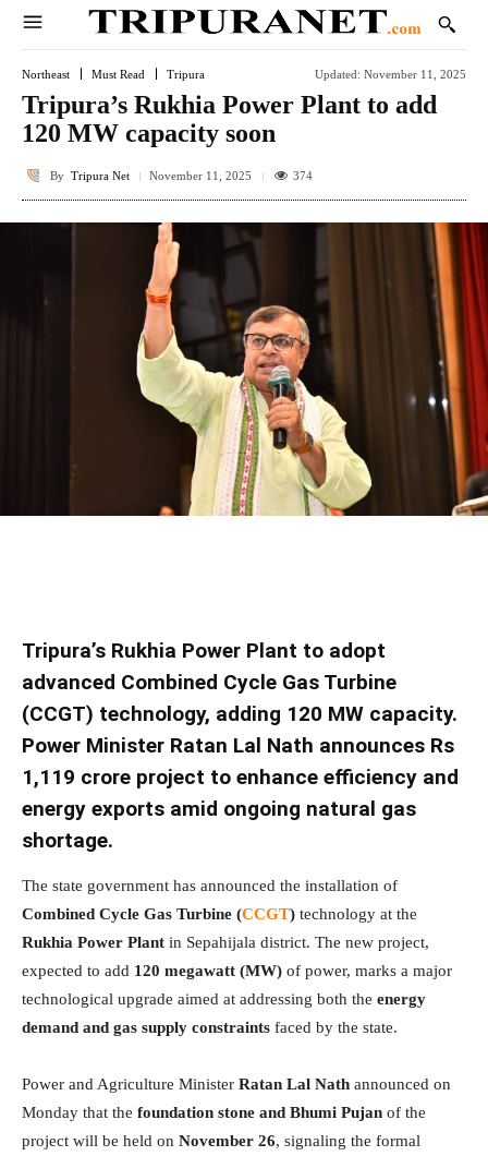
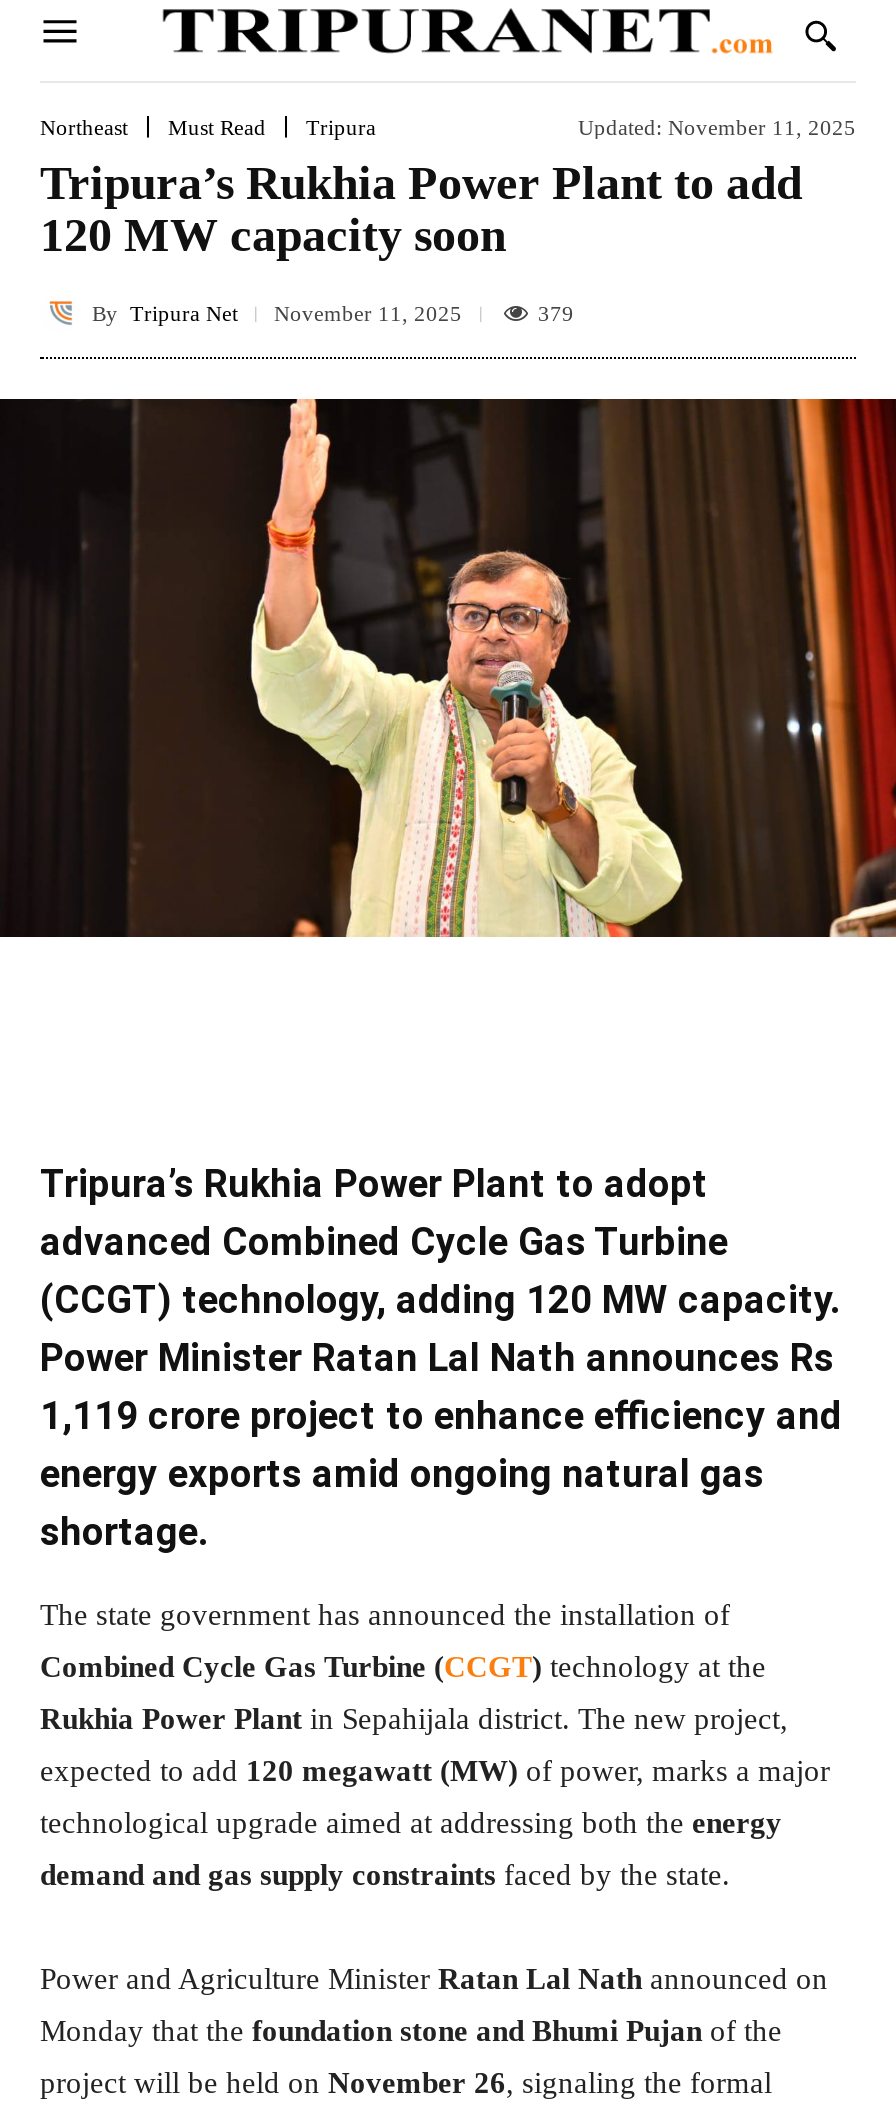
- 374
+ 379
